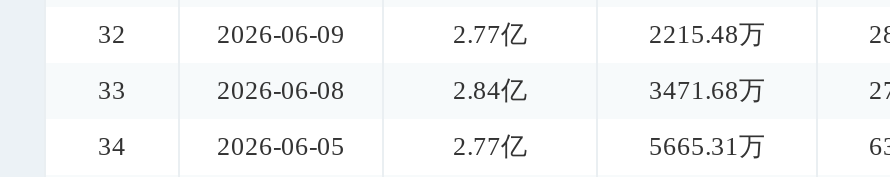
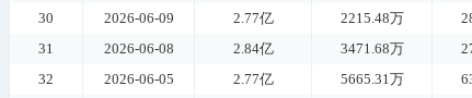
- 32
+ 30

- 33
+ 31

- 34
+ 32
